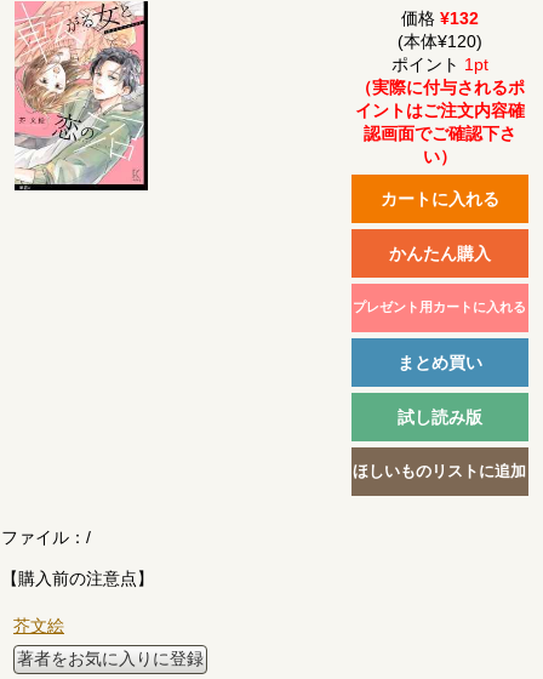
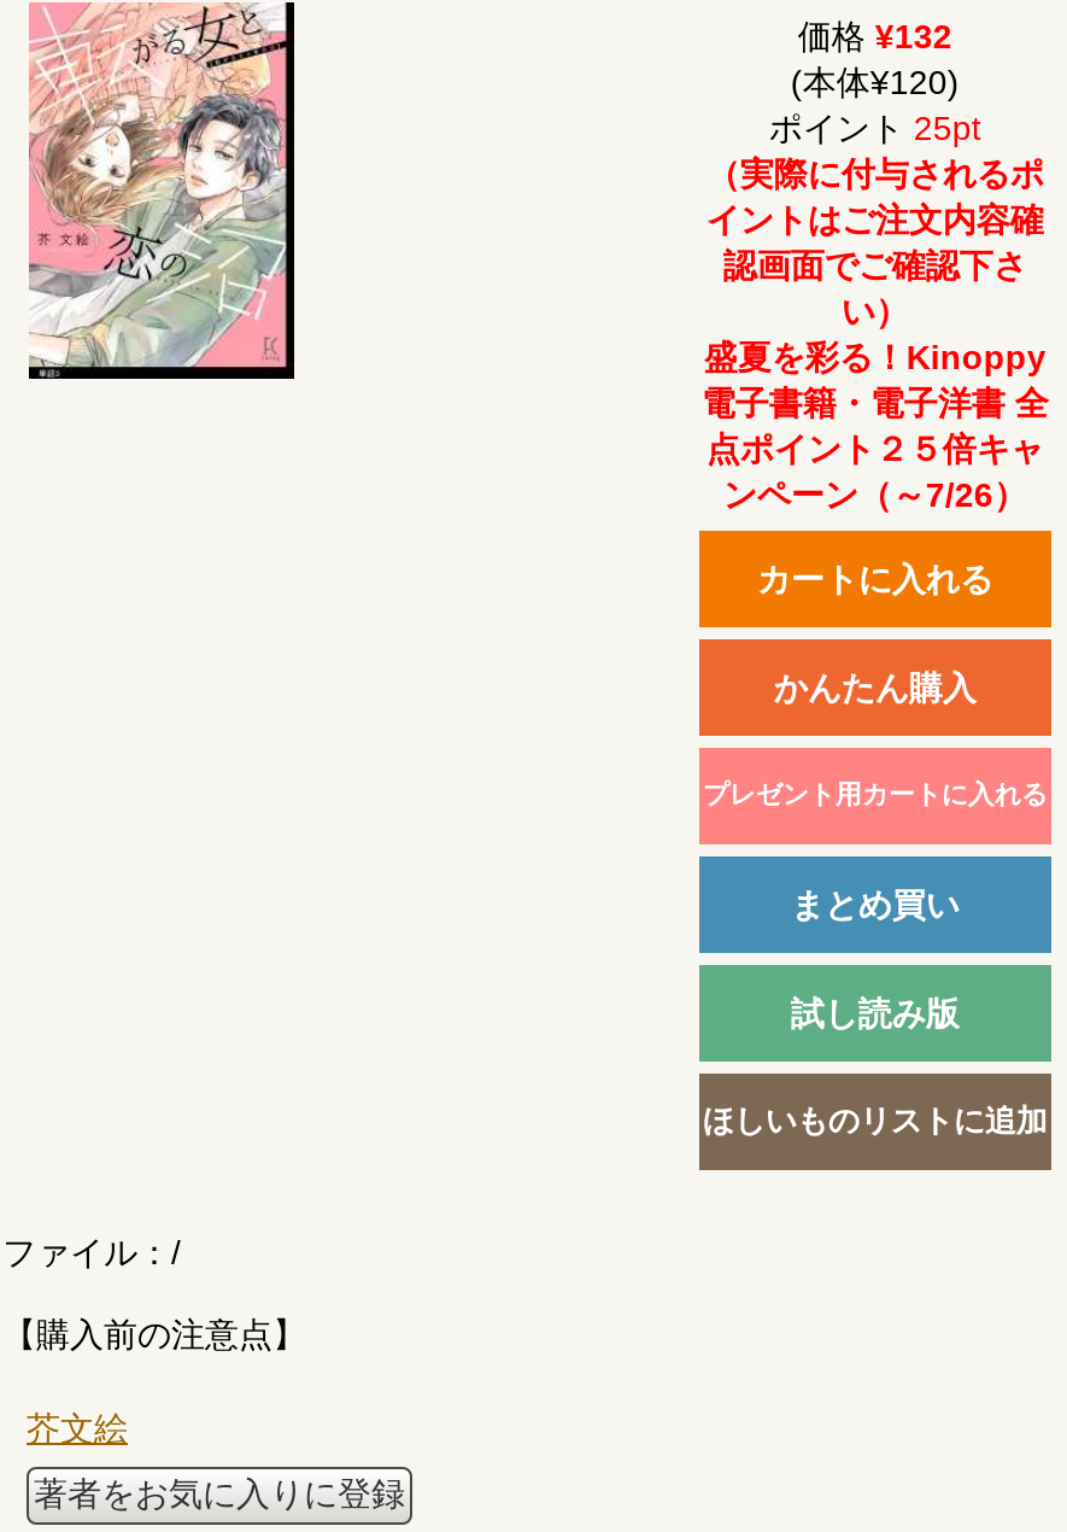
- ポイント1pt
+ ポイント25pt

+ 盛夏を彩る！Kinoppy
+ 電子書籍・電子洋書 全
+ 点ポイント２５倍キャ
+ ンペーン（～7/26）
